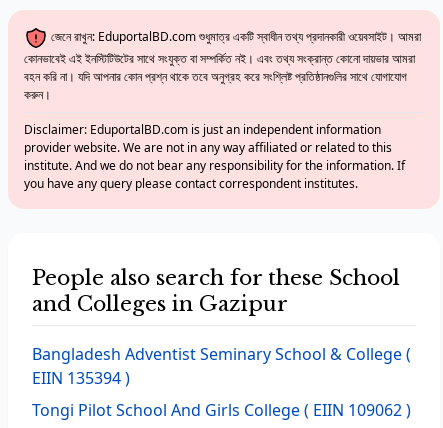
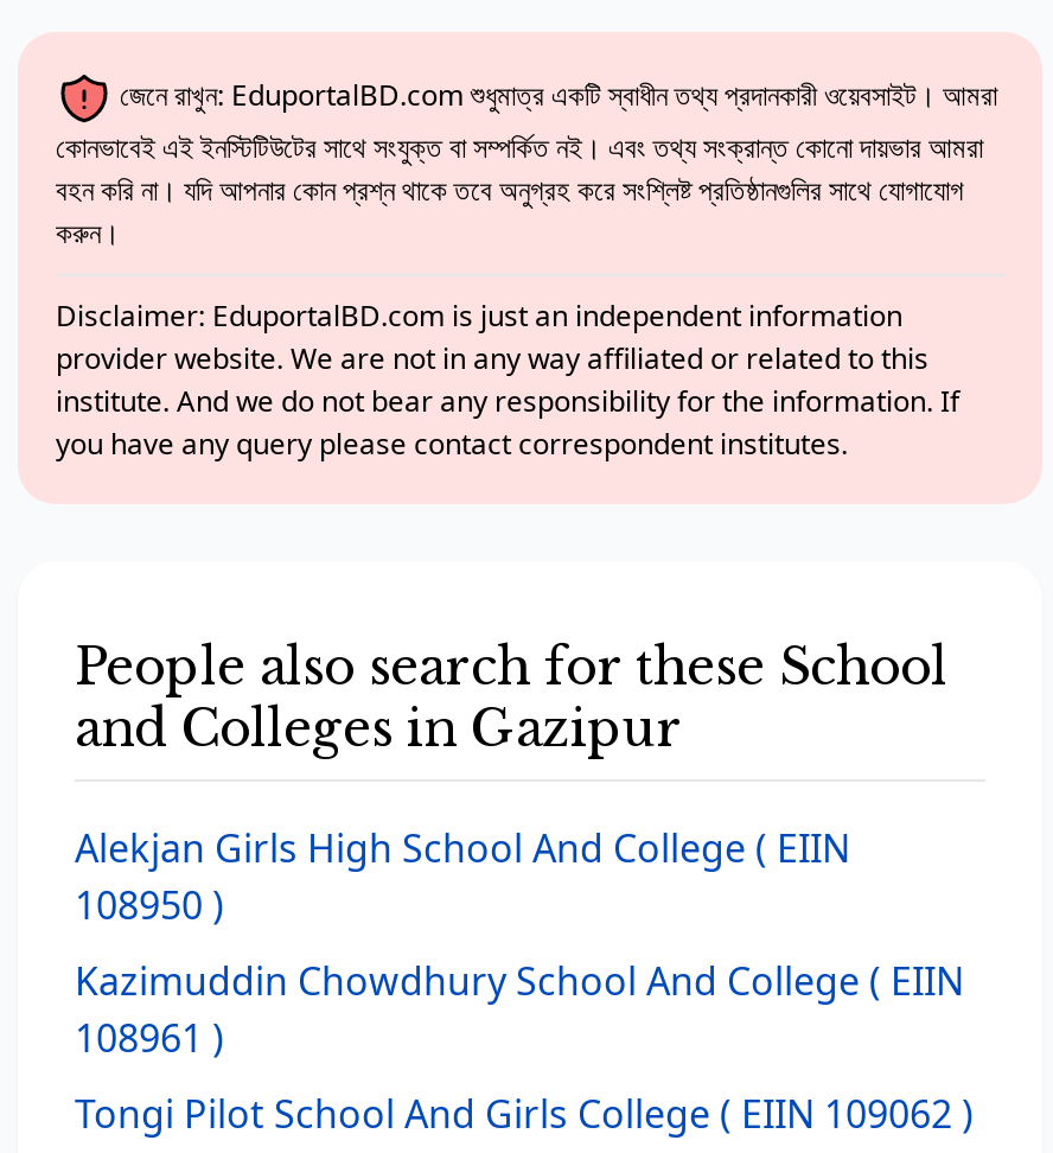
- Bangladesh Adventist Seminary School & College (
- EIIN 135394 )
+ Alekjan Girls High School And College ( EIIN
+ 108950 )
+ Kazimuddin Chowdhury School And College ( EIIN
+ 108961 )
